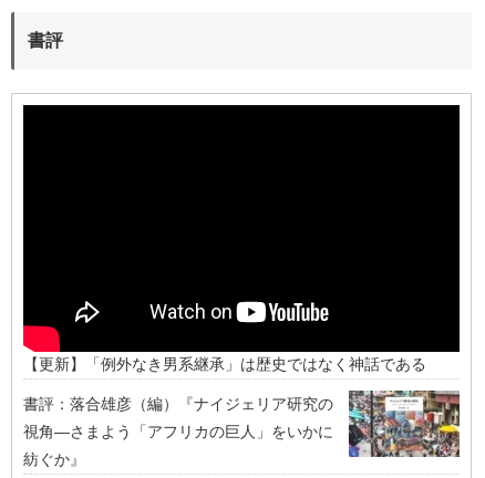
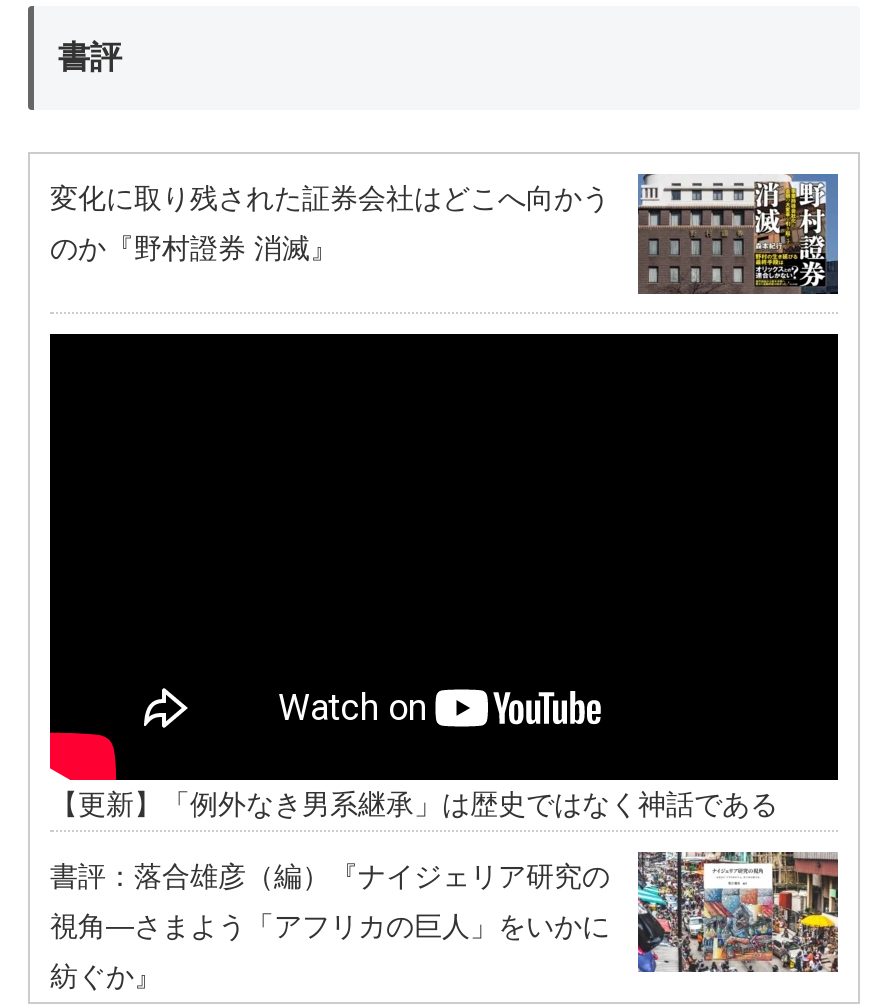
+ [image]
+ 変化に取り残された証券会社はどこへ向かう
+ のか『野村證券 消滅』
